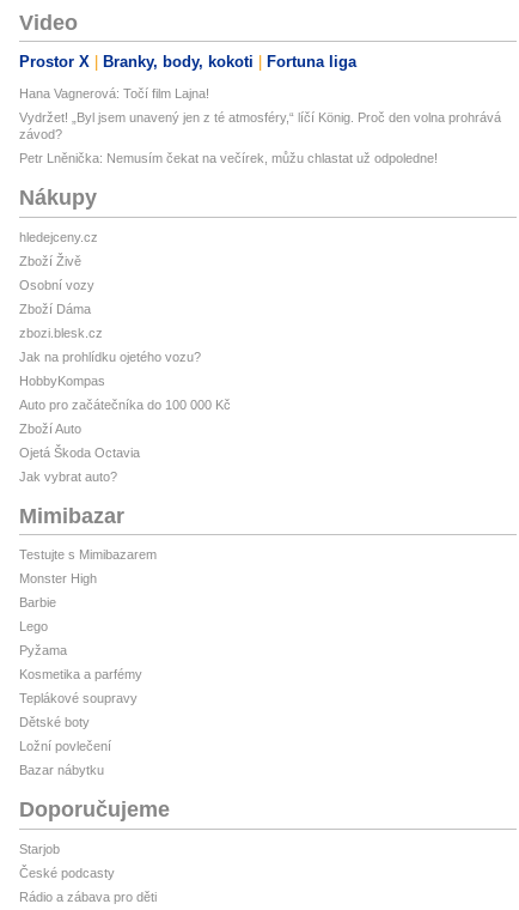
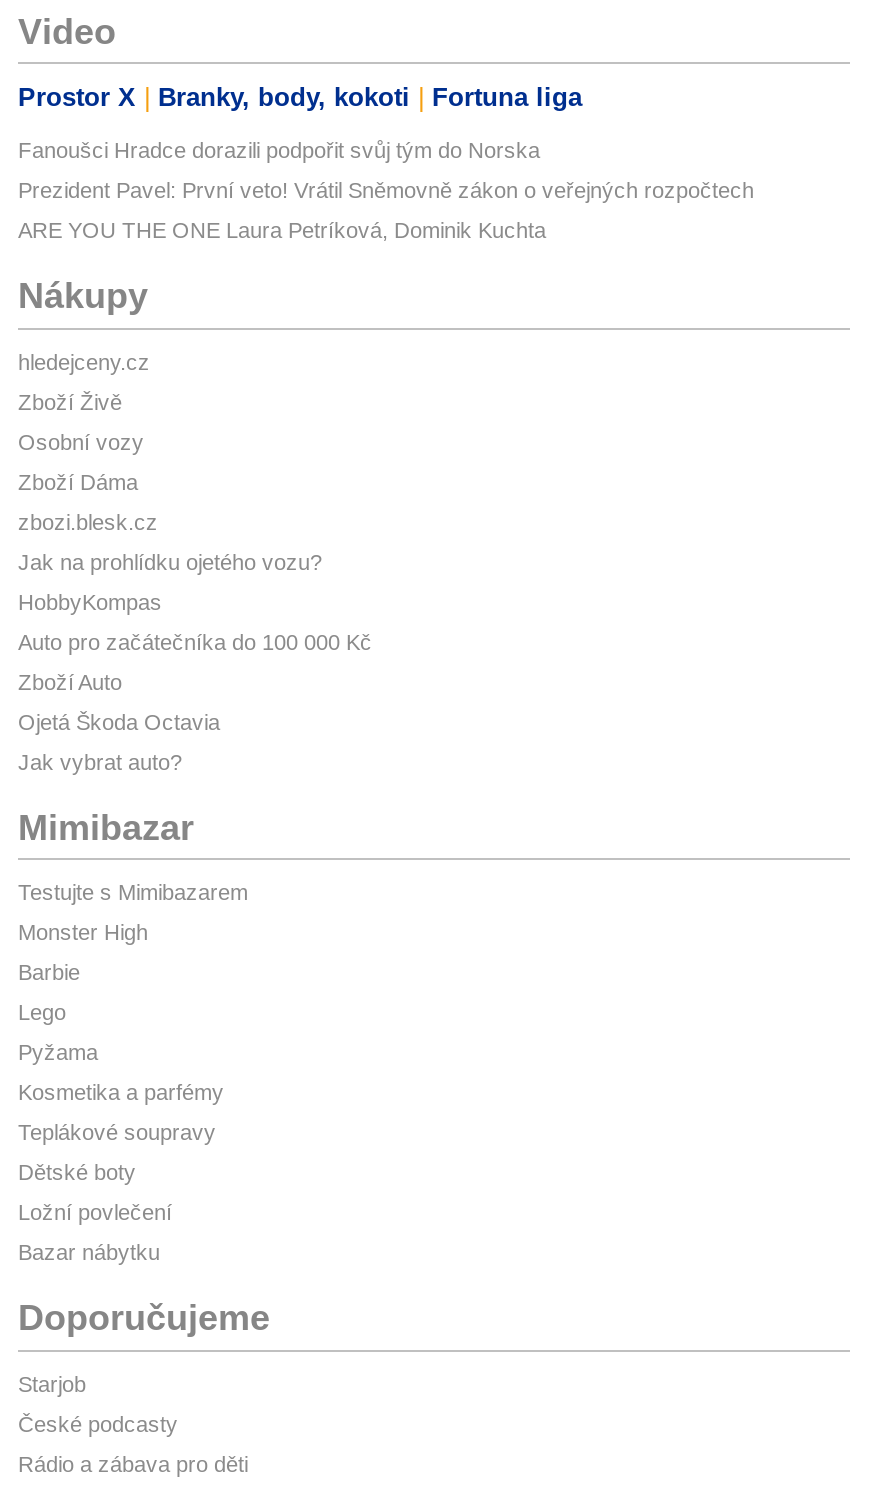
- Hana Vagnerová: Točí film Lajna!
+ Fanoušci Hradce dorazili podpořit svůj tým do Norska

- Vydržet! „Byl jsem unavený jen z té atmosféry,“ líčí König. Proč den volna prohrává
- závod?
+ Prezident Pavel: První veto! Vrátil Sněmovně zákon o veřejných rozpočtech

- Petr Lněnička: Nemusím čekat na večírek, můžu chlastat už odpoledne!
+ ARE YOU THE ONE Laura Petríková, Dominik Kuchta
